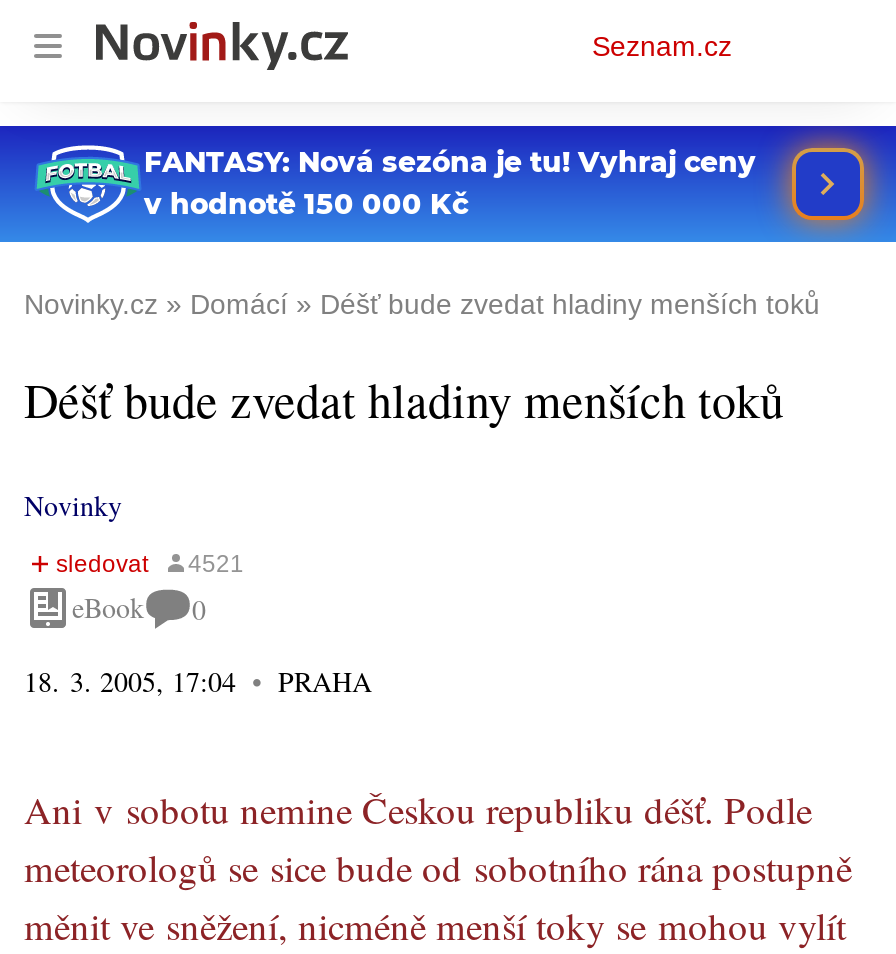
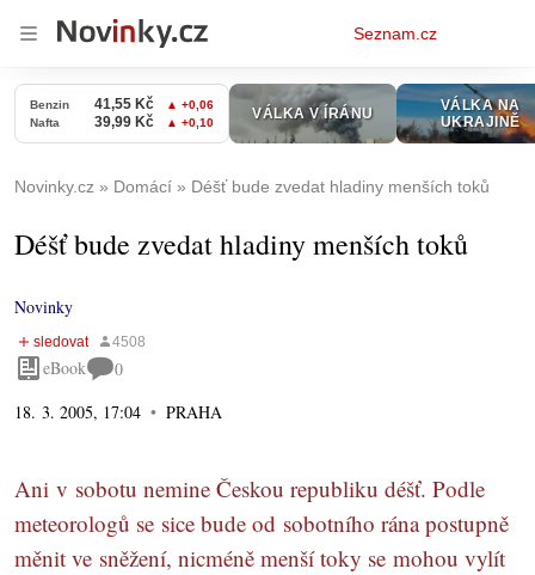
- [image]
+ [image]
